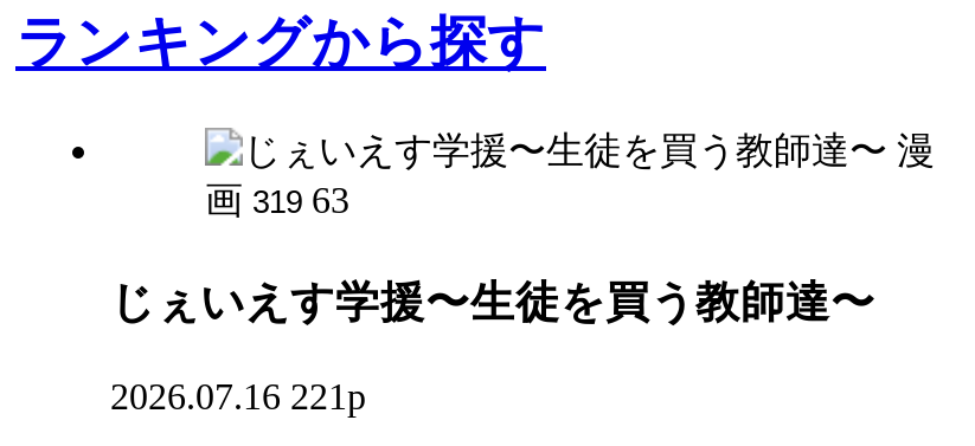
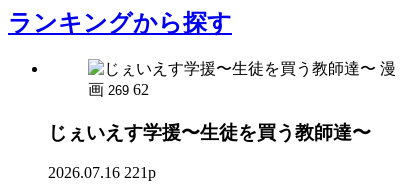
- 画 319 63
+ 画 269 62
